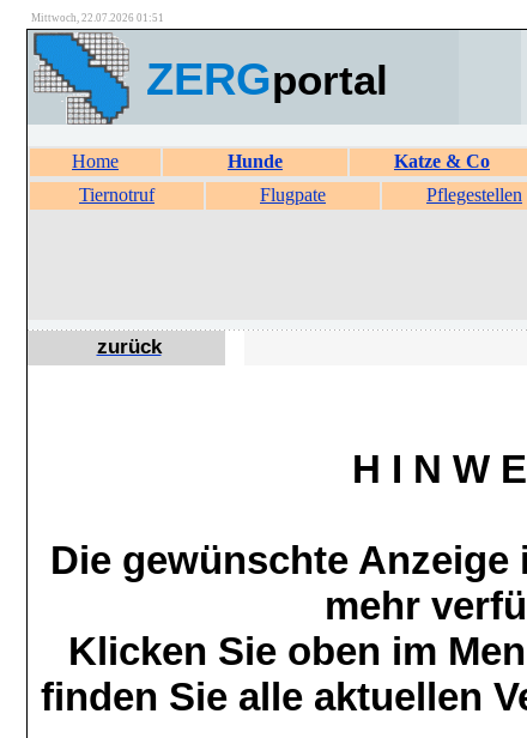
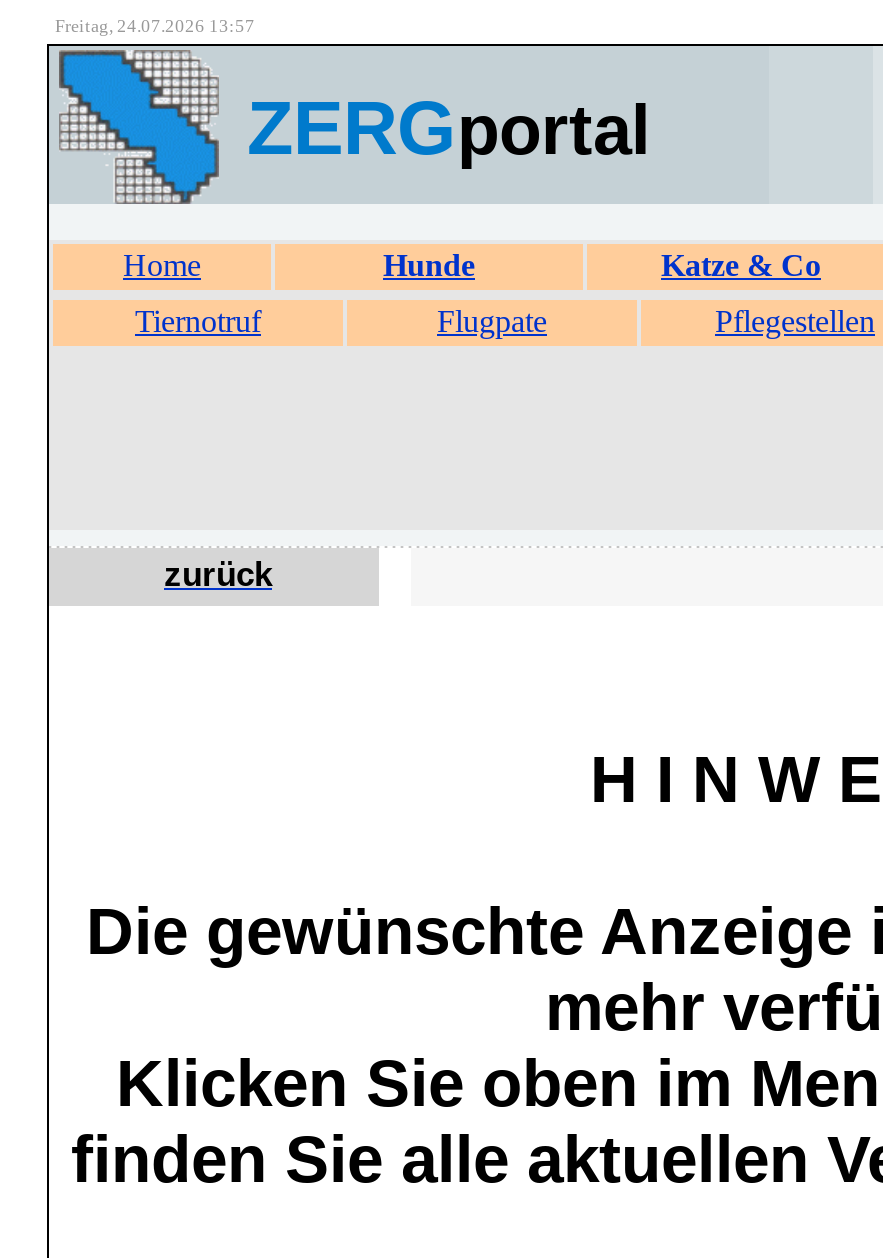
- Mittwoch, 22.07.2026 01:51
+ Freitag, 24.07.2026 13:57
